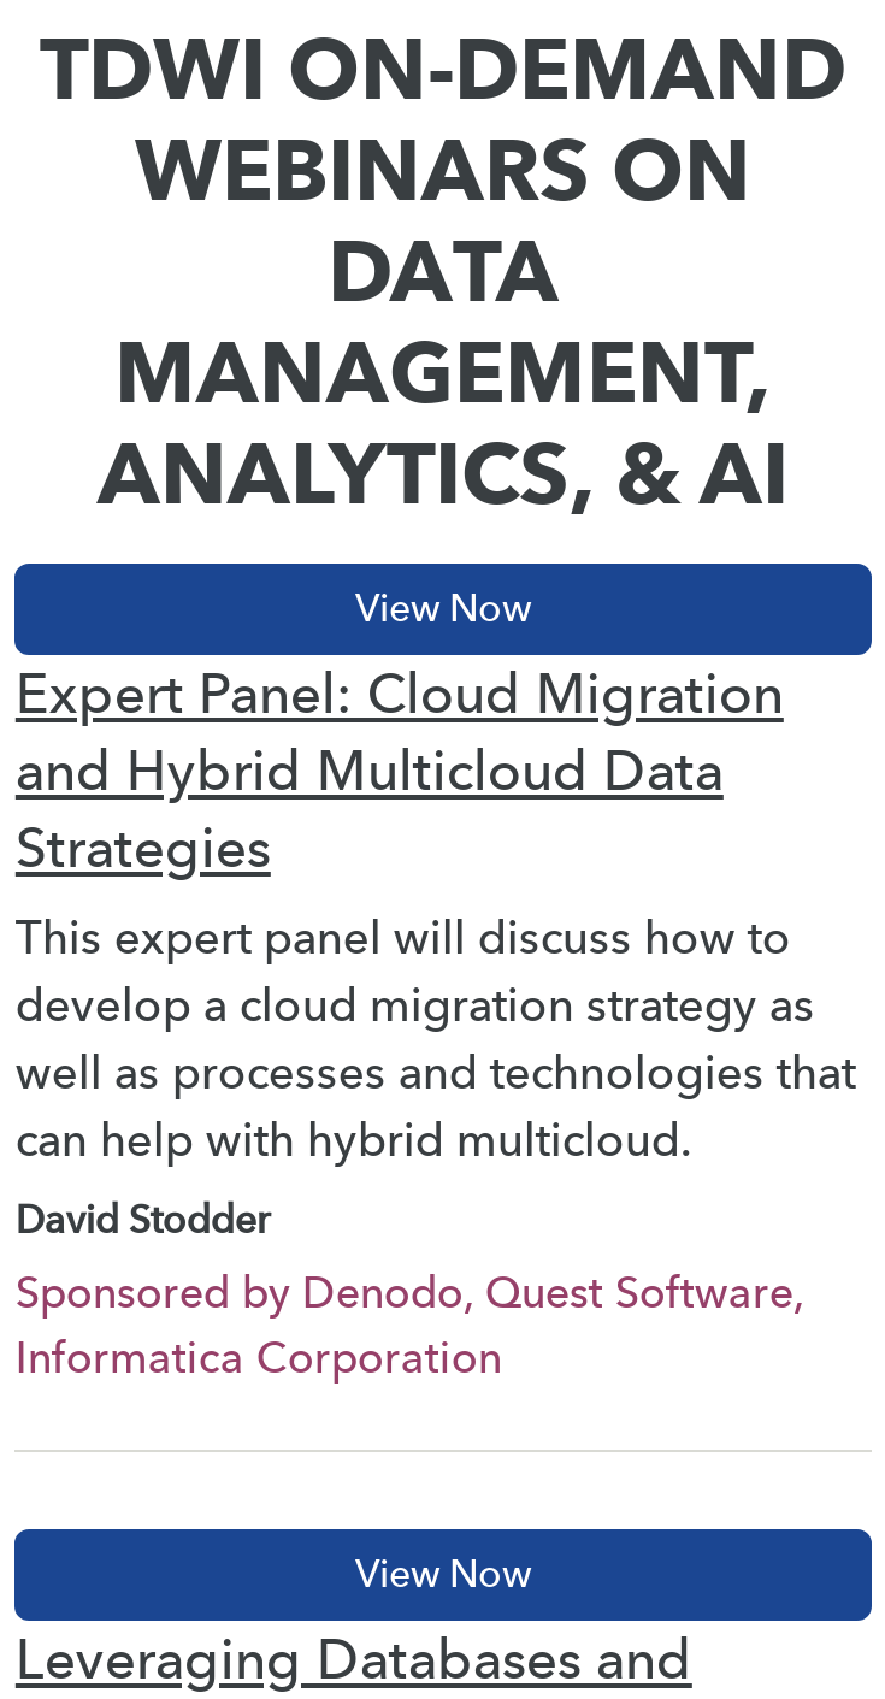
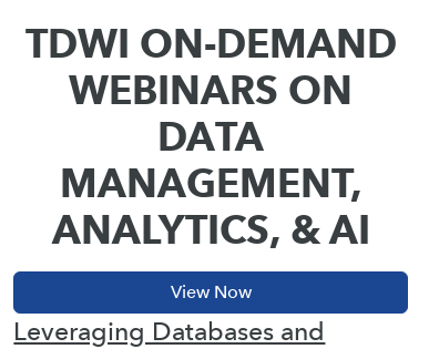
- Expert Panel: Cloud Migration
- and Hybrid Multicloud Data
- Strategies
- This expert panel will discuss how to
- develop a cloud migration strategy as
- well as processes and technologies that
- can help with hybrid multicloud.
- David Stodder
- Sponsored by Denodo, Quest Software,
- Informatica Corporation
